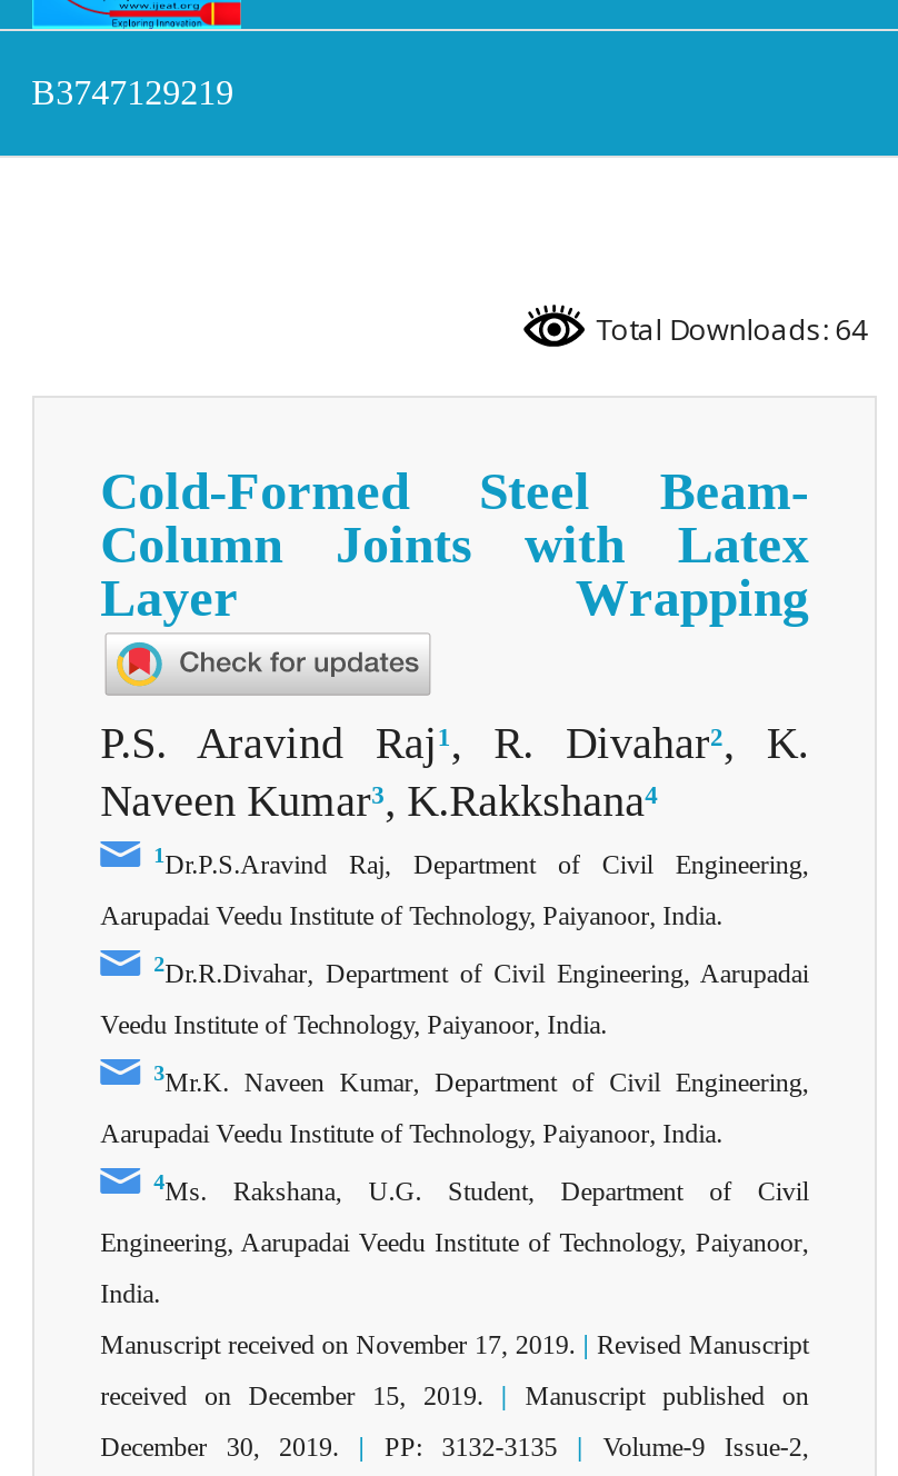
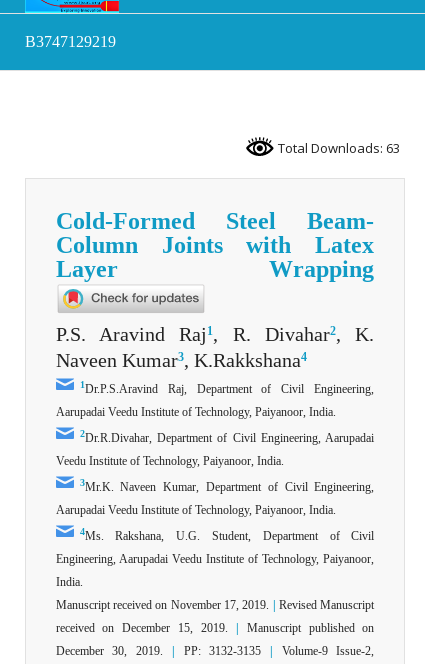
- Total Downloads: 64
+ Total Downloads: 63
